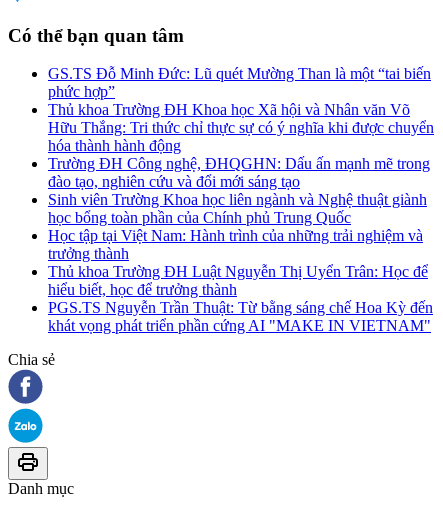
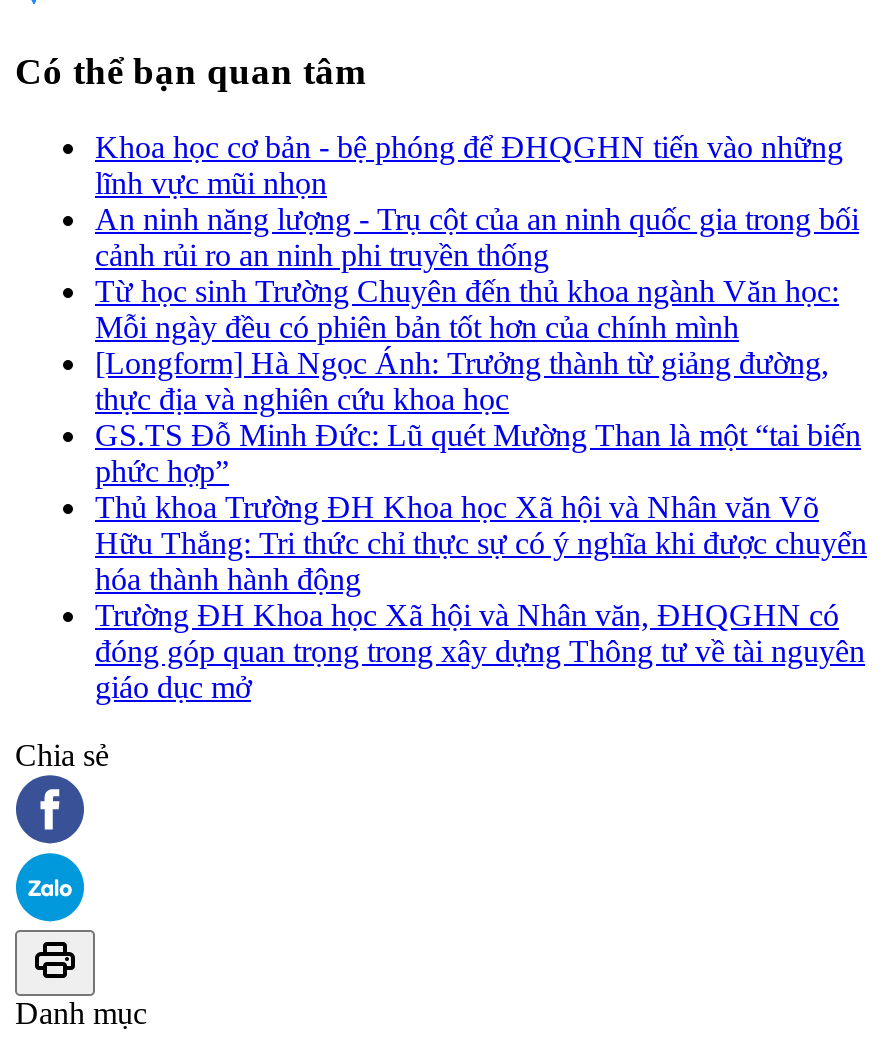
+ Khoa học cơ bản - bệ phóng để ĐHQGHN tiến vào những
+ lĩnh vực mũi nhọn
+ An ninh năng lượng - Trụ cột của an ninh quốc gia trong bối
+ cảnh rủi ro an ninh phi truyền thống
+ Từ học sinh Trường Chuyên đến thủ khoa ngành Văn học:
+ Mỗi ngày đều có phiên bản tốt hơn của chính mình
+ [Longform] Hà Ngọc Ánh: Trưởng thành từ giảng đường,
+ thực địa và nghiên cứu khoa học

moved down: GS.TS Đỗ Minh Đức: Lũ quét Mường Than là một “tai biến | phức hợp” | Thủ khoa Trường ĐH Khoa học Xã hội và Nhân văn Võ | Hữu Thắng: Tri thức chỉ thực sự có ý nghĩa khi được chuyển | hóa thành hành động

- Trường ĐH Công nghệ, ĐHQGHN: Dấu ấn mạnh mẽ trong
- đào tạo, nghiên cứu và đổi mới sáng tạo
- Sinh viên Trường Khoa học liên ngành và Nghệ thuật giành
- học bổng toàn phần của Chính phủ Trung Quốc
- Học tập tại Việt Nam: Hành trình của những trải nghiệm và
- trưởng thành
- Thủ khoa Trường ĐH Luật Nguyễn Thị Uyển Trân: Học để
- hiểu biết, học để trưởng thành
- PGS.TS Nguyễn Trần Thuật: Từ bằng sáng chế Hoa Kỳ đến
- khát vọng phát triển phần cứng AI "MAKE IN VIETNAM"
+ Trường ĐH Khoa học Xã hội và Nhân văn, ĐHQGHN có
+ đóng góp quan trọng trong xây dựng Thông tư về tài nguyên
+ giáo dục mở
